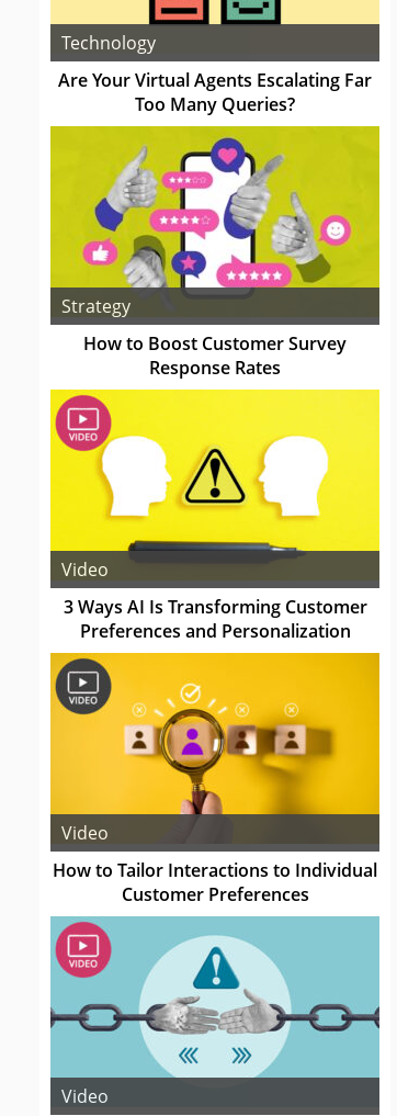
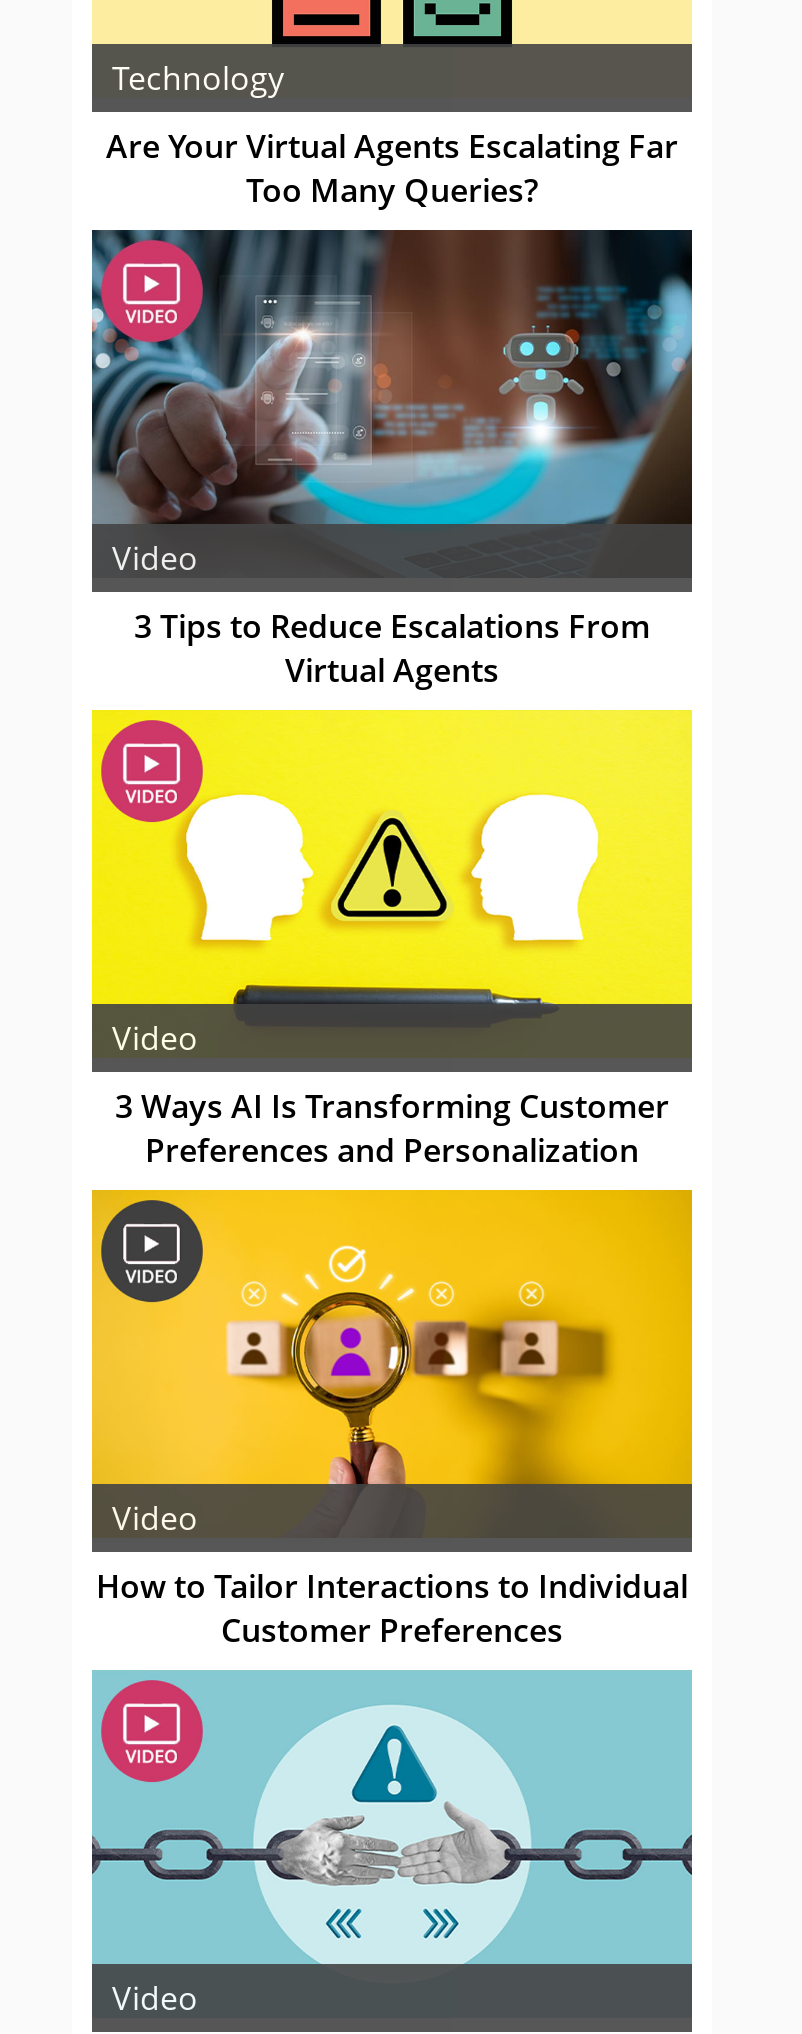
- [image]
- Strategy
+ [image]
+ Video

- How to Boost Customer Survey
- Response Rates
+ 3 Tips to Reduce Escalations From
+ Virtual Agents
